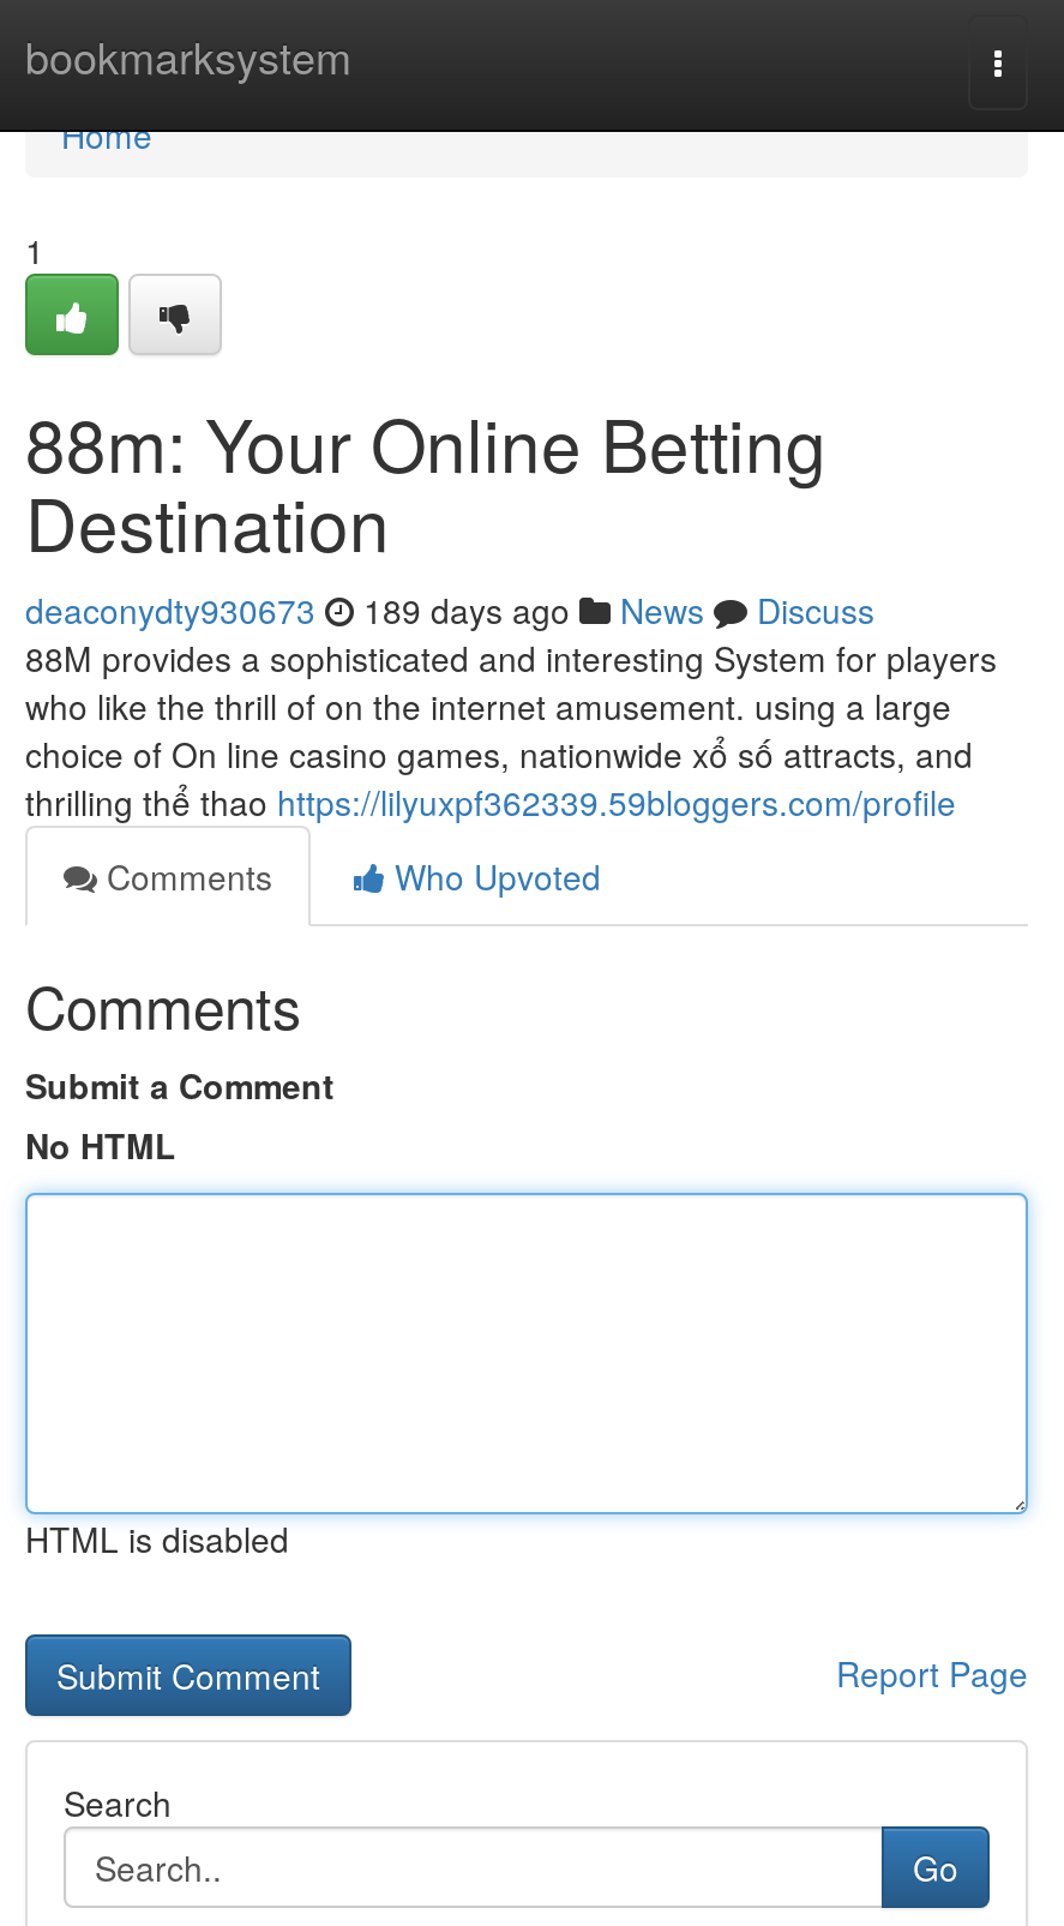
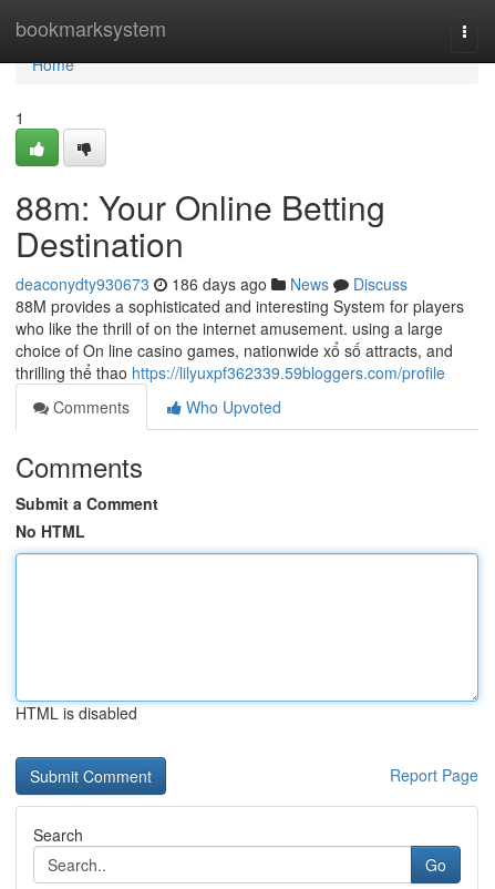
- deaconydty930673 189 days ago News Discuss
+ deaconydty930673 186 days ago News Discuss
